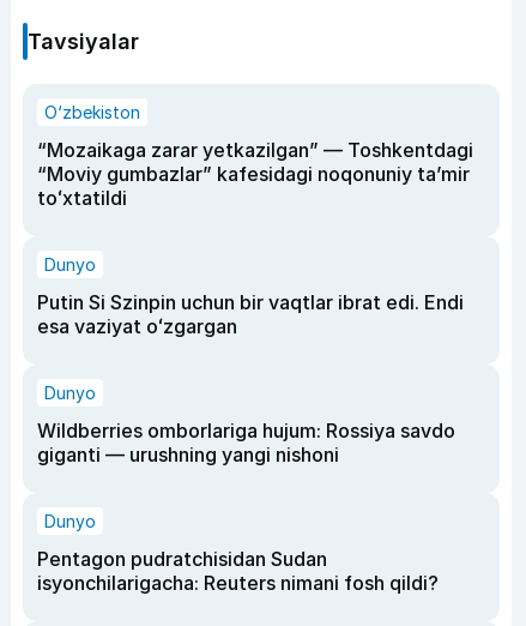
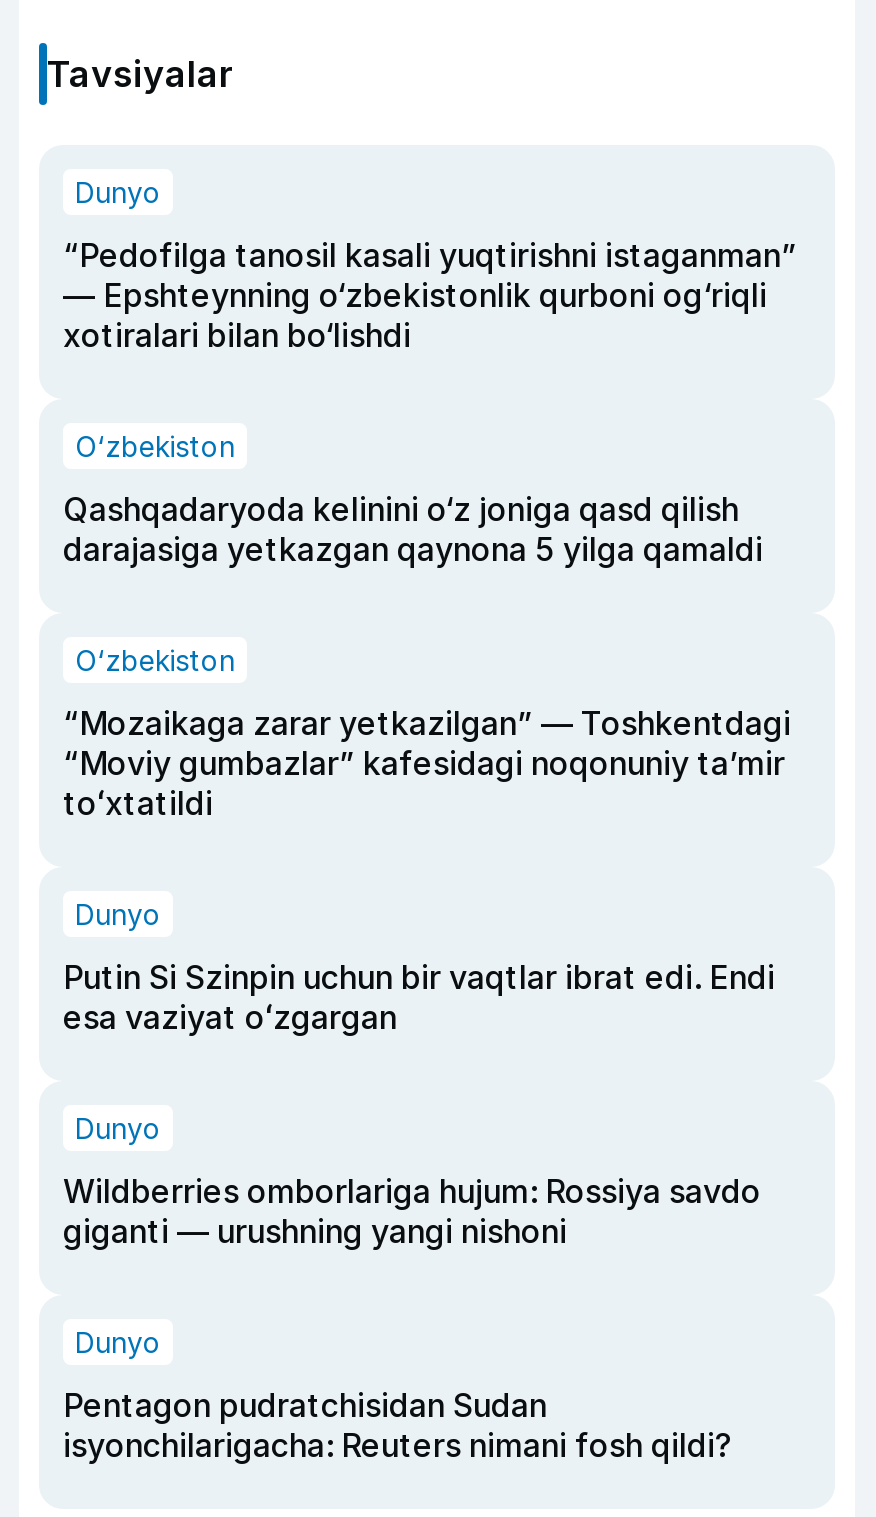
+ Dunyo
+ “Pedofilga tanosil kasali yuqtirishni istaganman”
+ — Epshteynning o‘zbekistonlik qurboni og‘riqli
+ xotiralari bilan bo‘lishdi
+ O‘zbekiston
+ Qashqadaryoda kelinini o‘z joniga qasd qilish
+ darajasiga yetkazgan qaynona 5 yilga qamaldi
